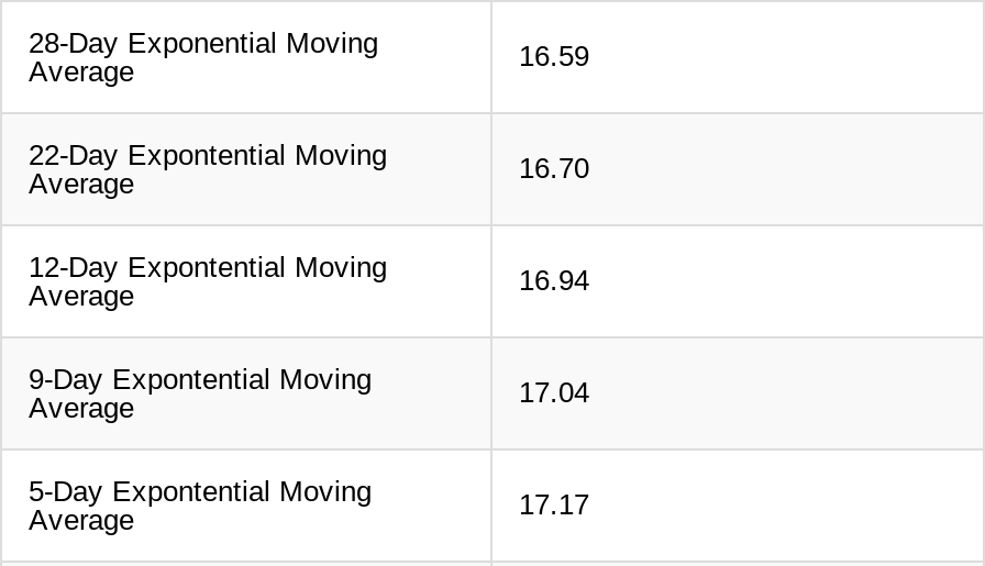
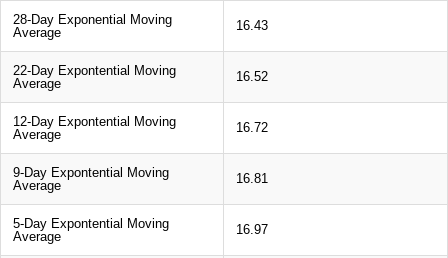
- 16.59
+ 16.43

- 16.70
+ 16.52

- 16.94
+ 16.72

- 17.04
+ 16.81

- 17.17
+ 16.97
